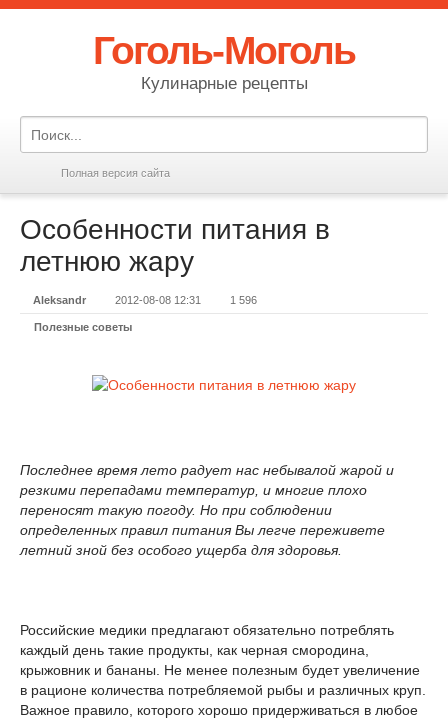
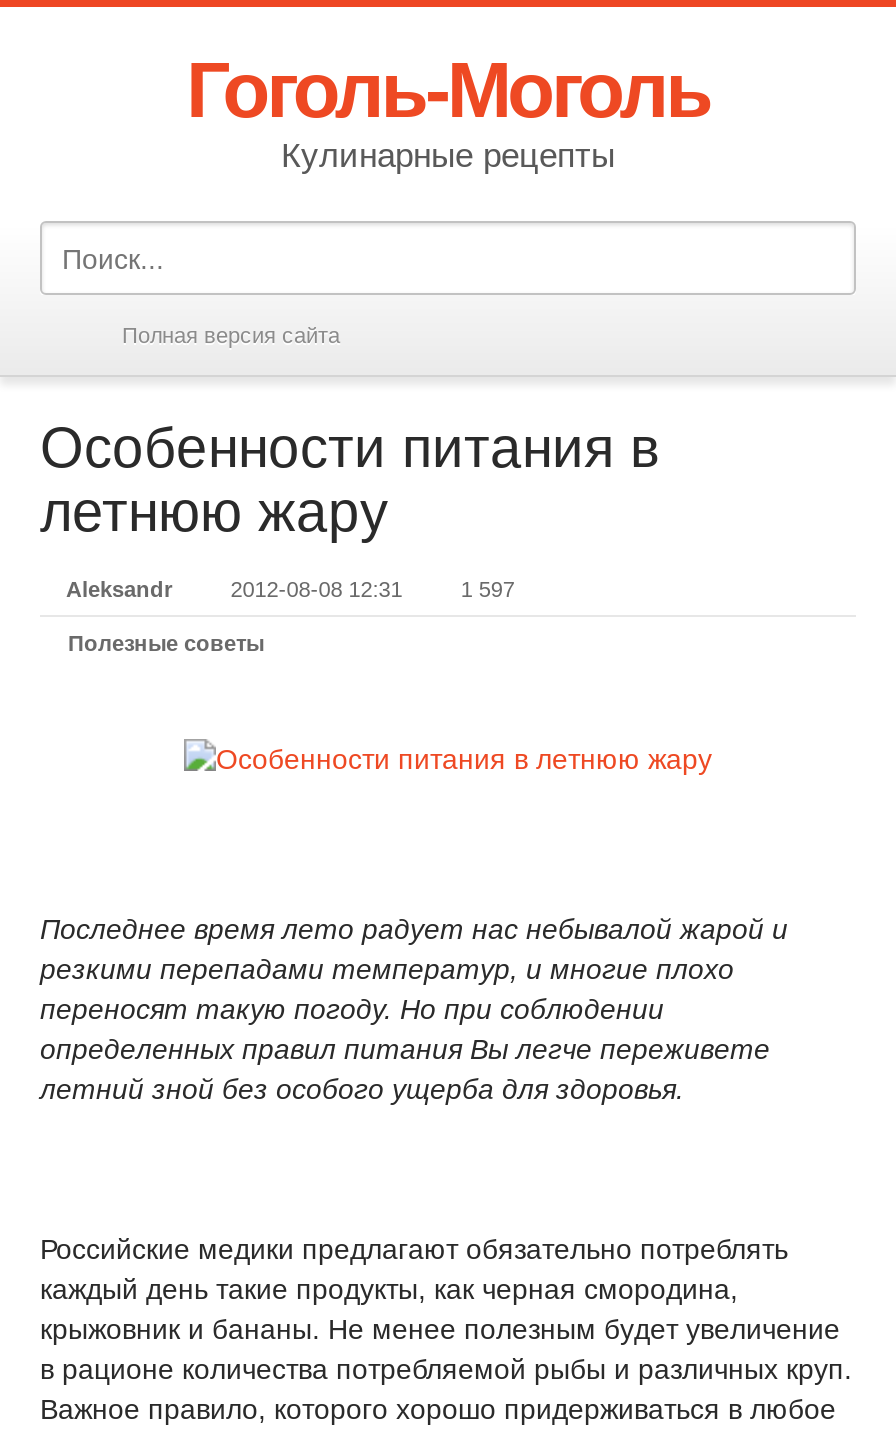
- 1 596
+ 1 597
